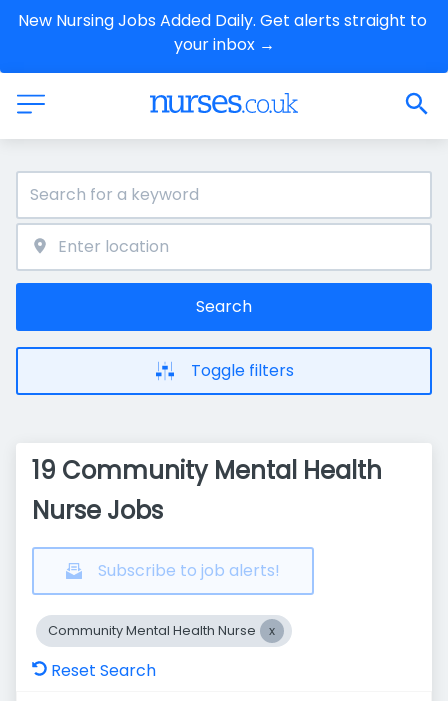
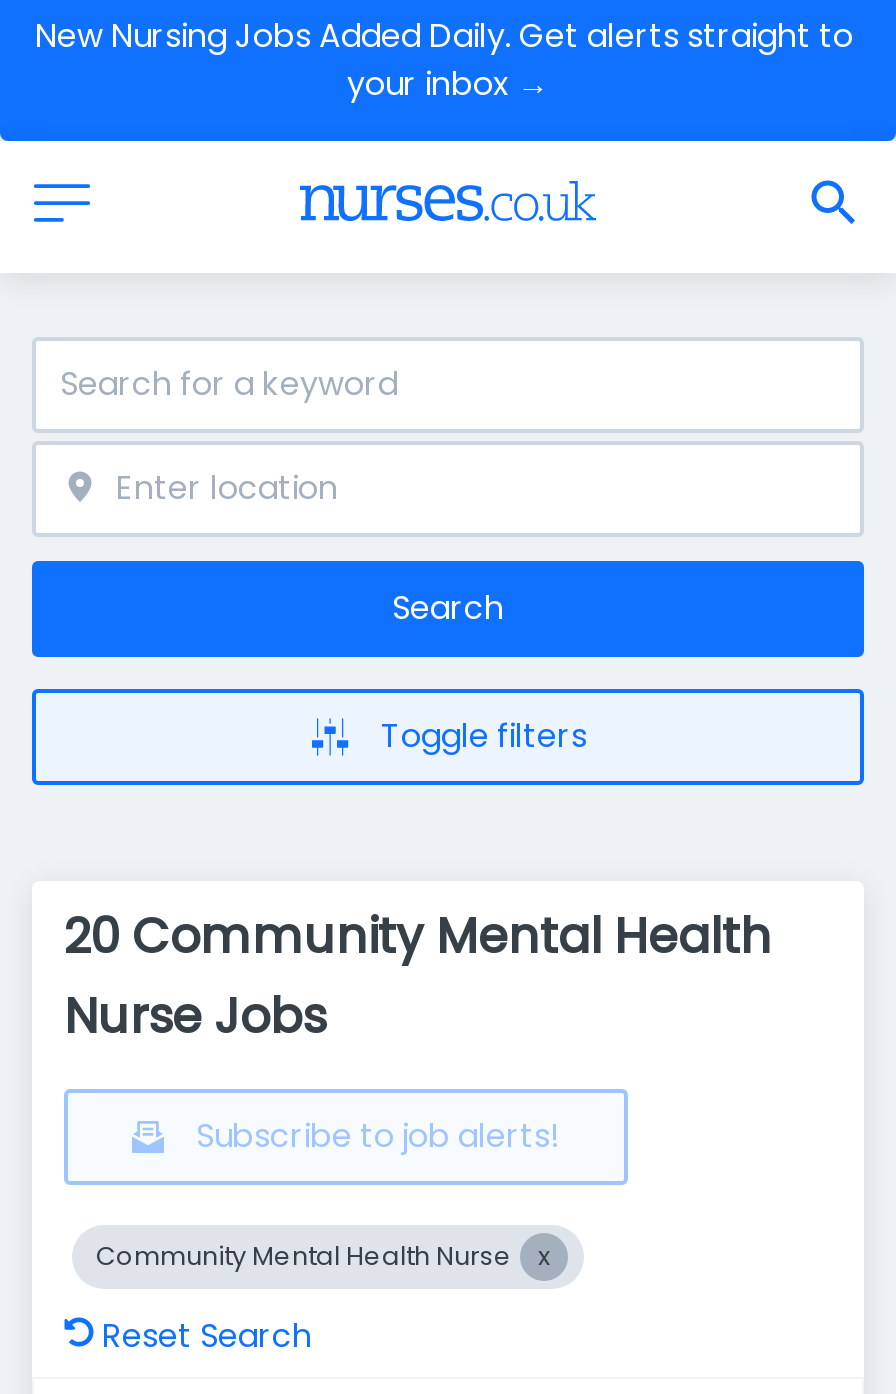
- 19 Community Mental Health
+ 20 Community Mental Health
